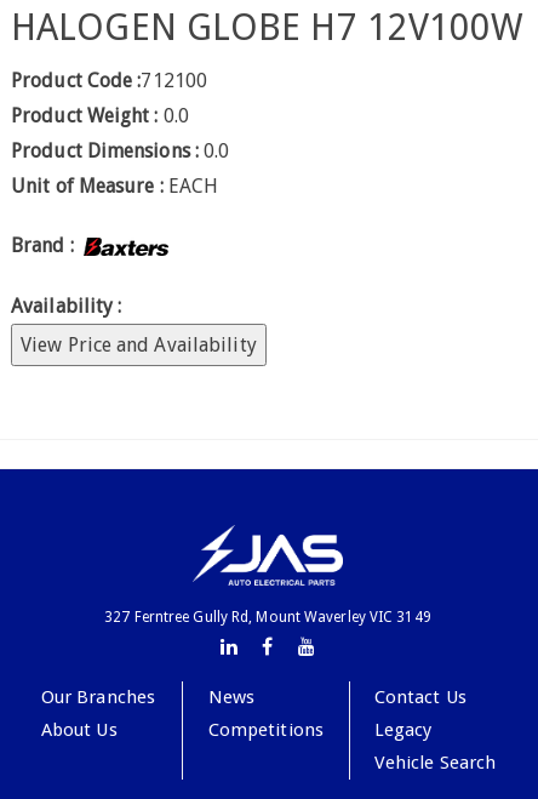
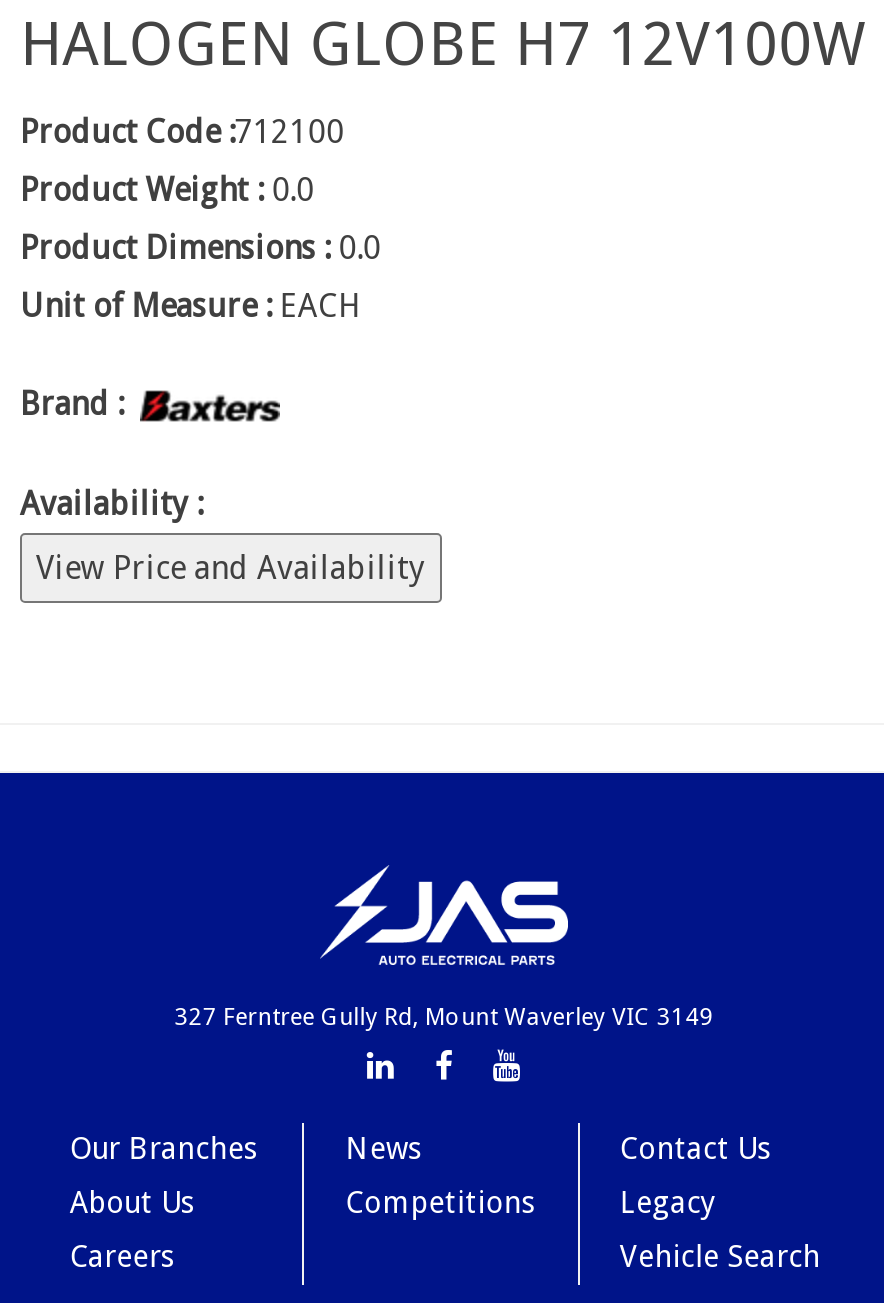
+ Careers
